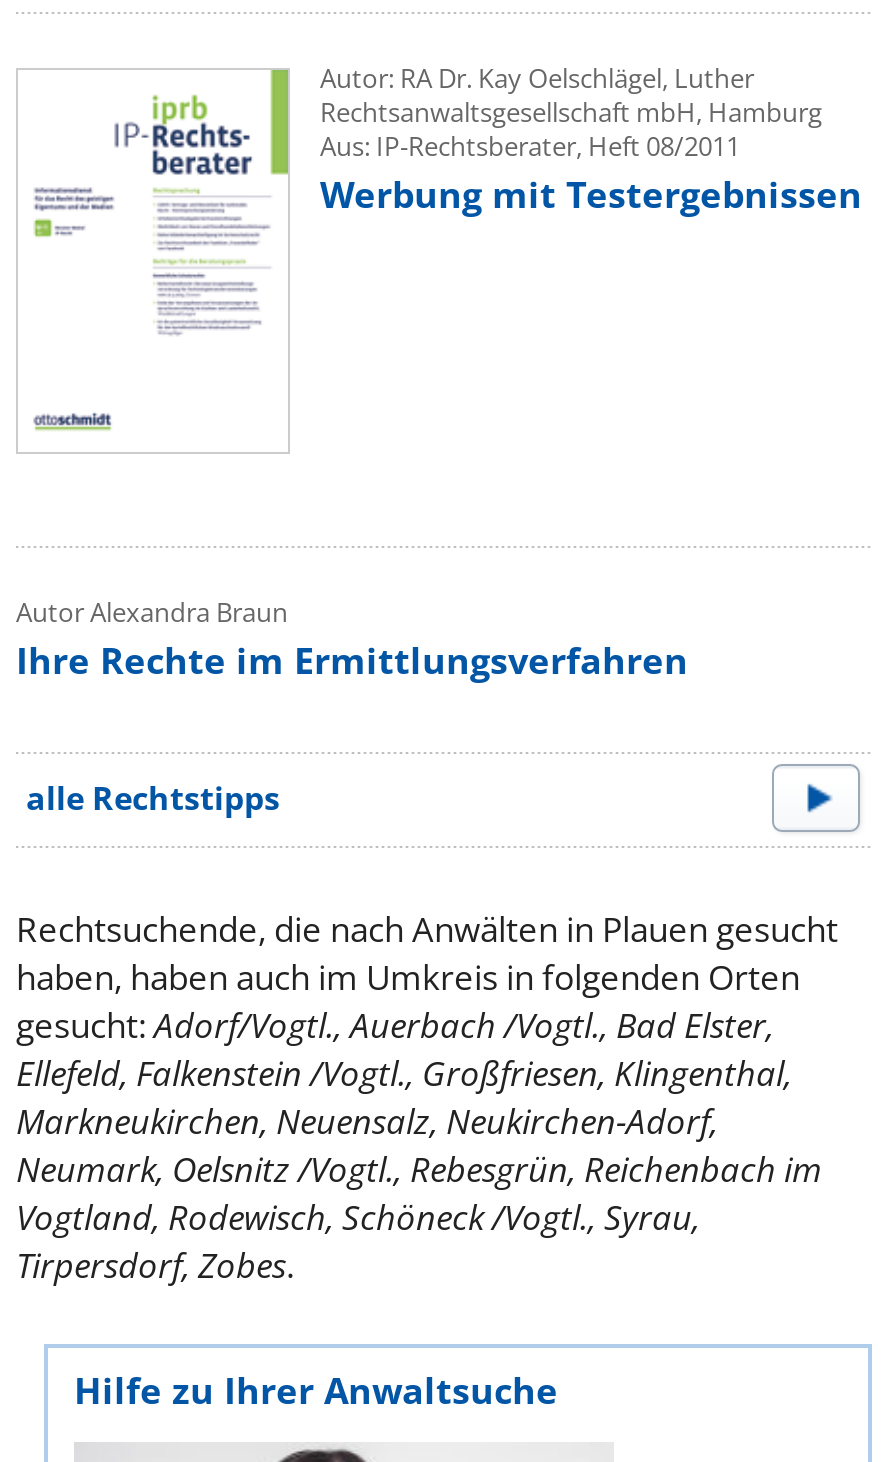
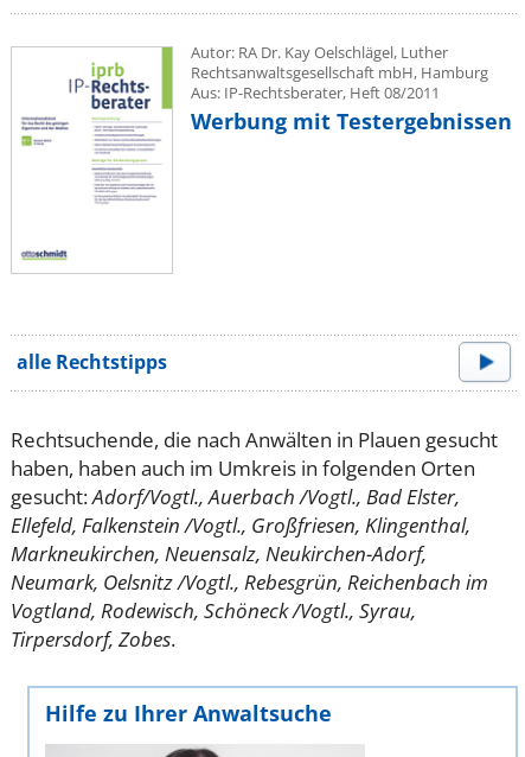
- Autor Alexandra Braun
- Ihre Rechte im Ermittlungsverfahren
